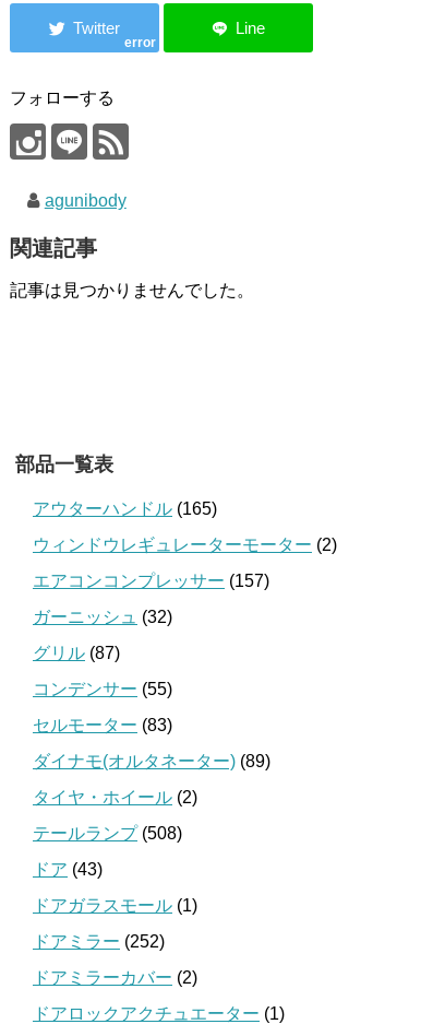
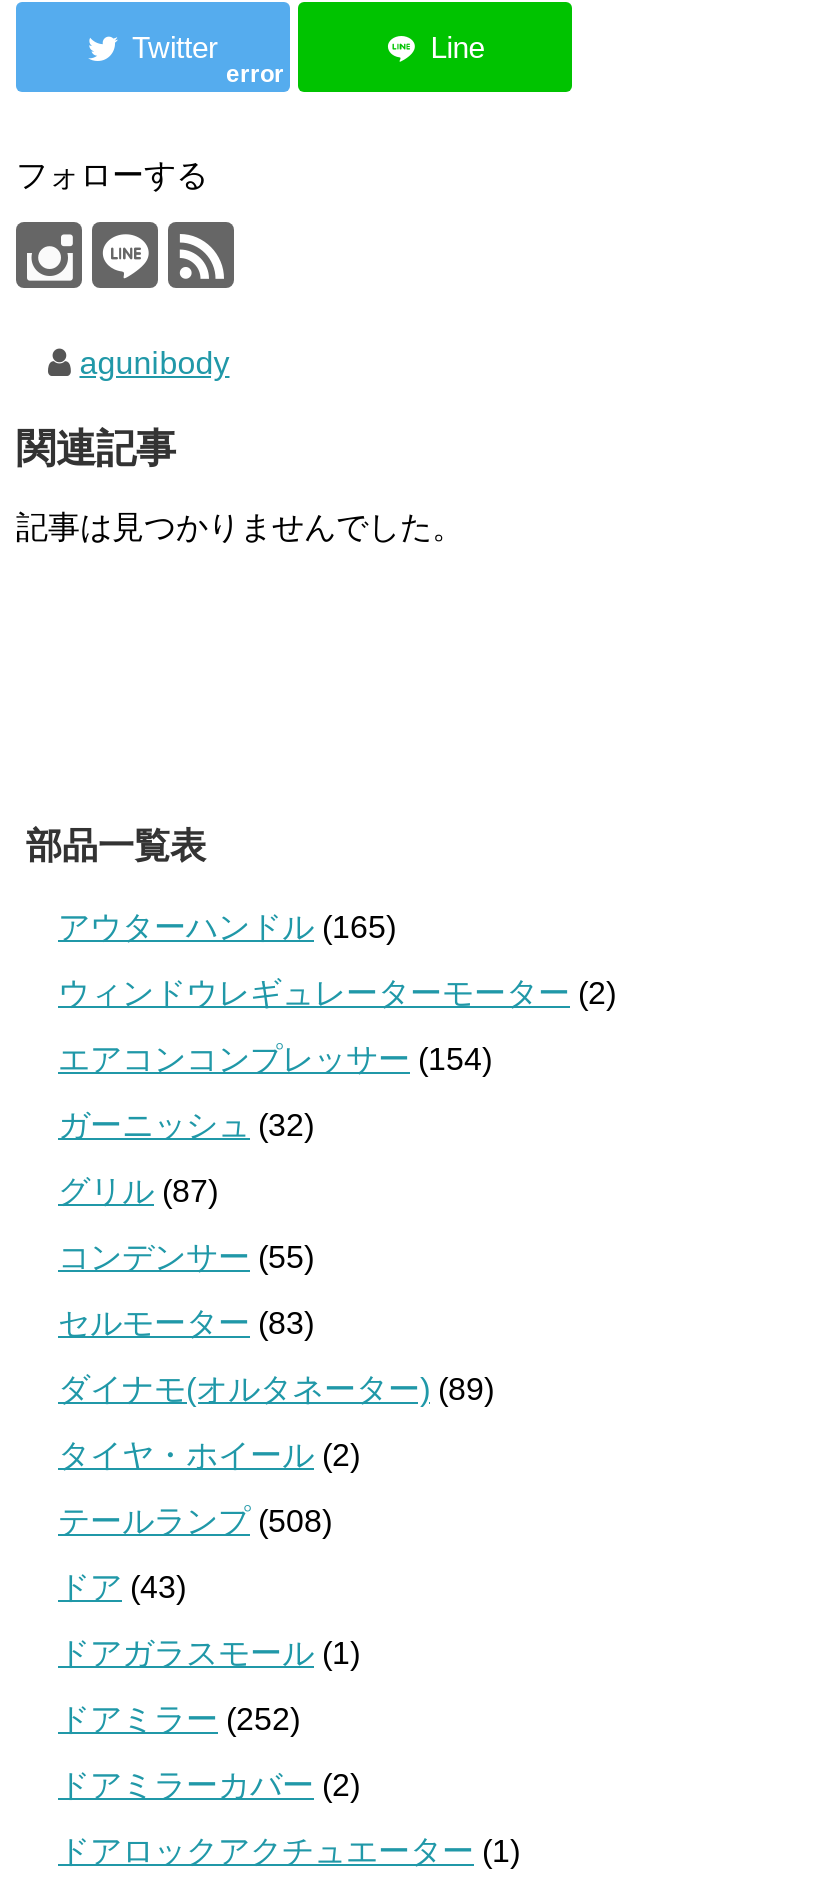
- エアコンコンプレッサー(157)
+ エアコンコンプレッサー(154)
